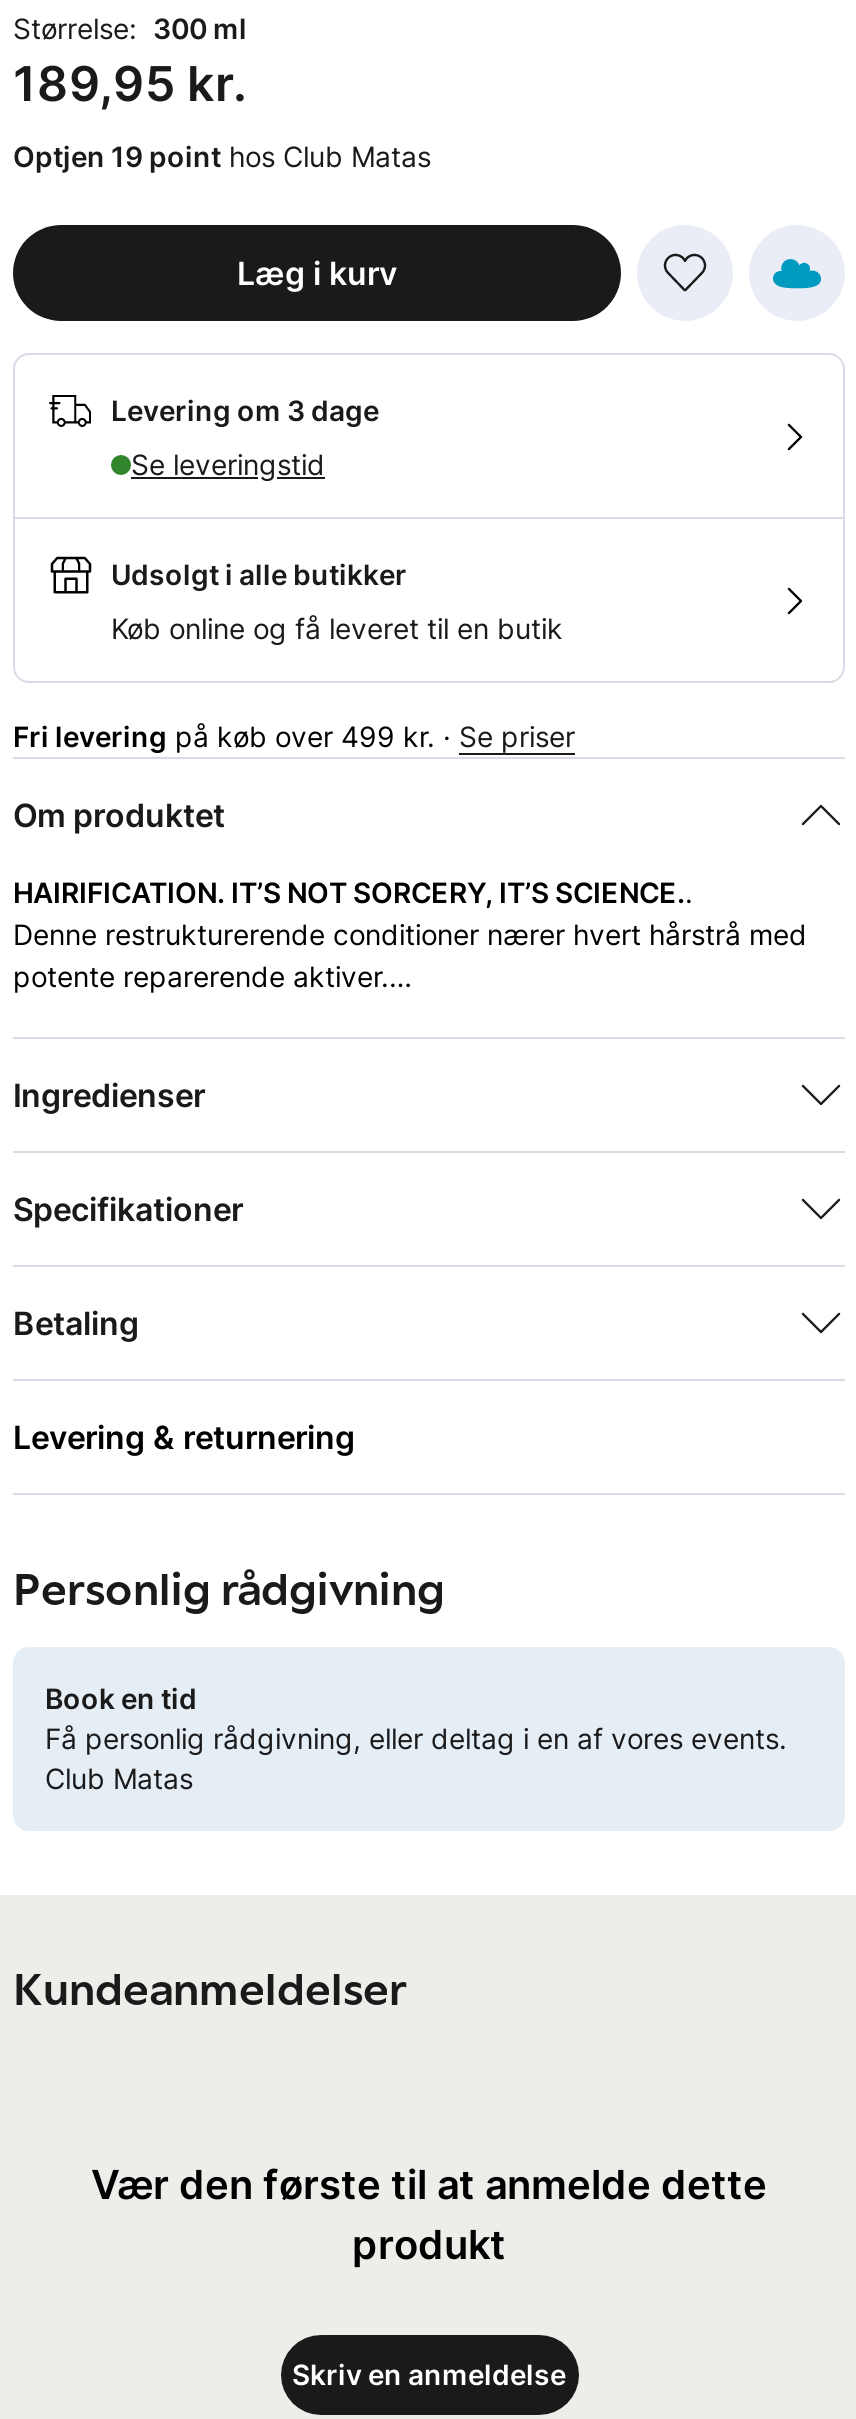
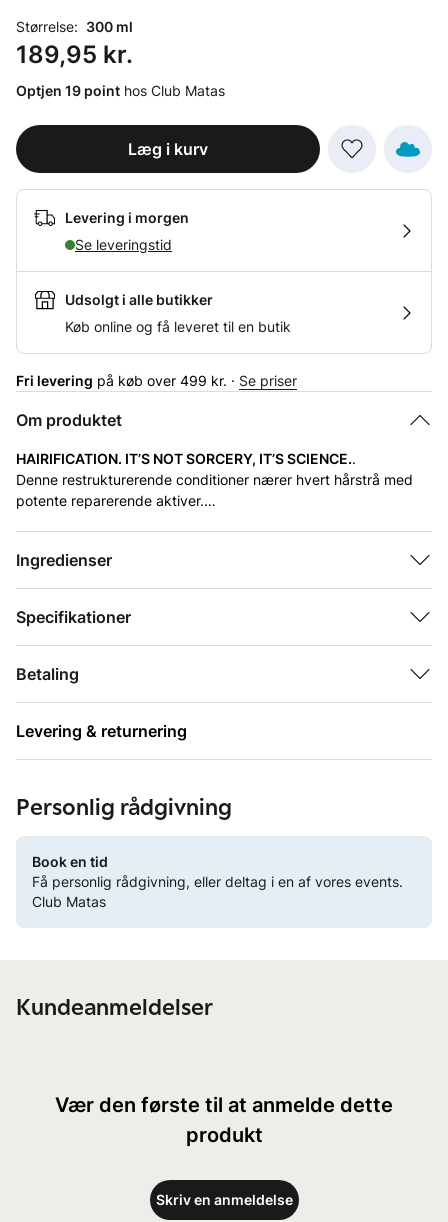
- Levering om 3 dage
+ Levering i morgen
